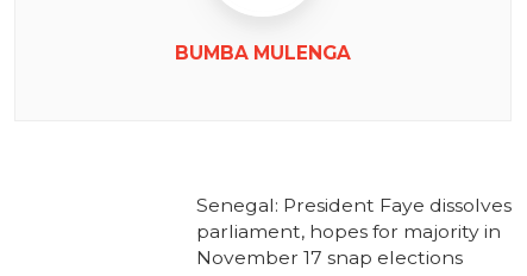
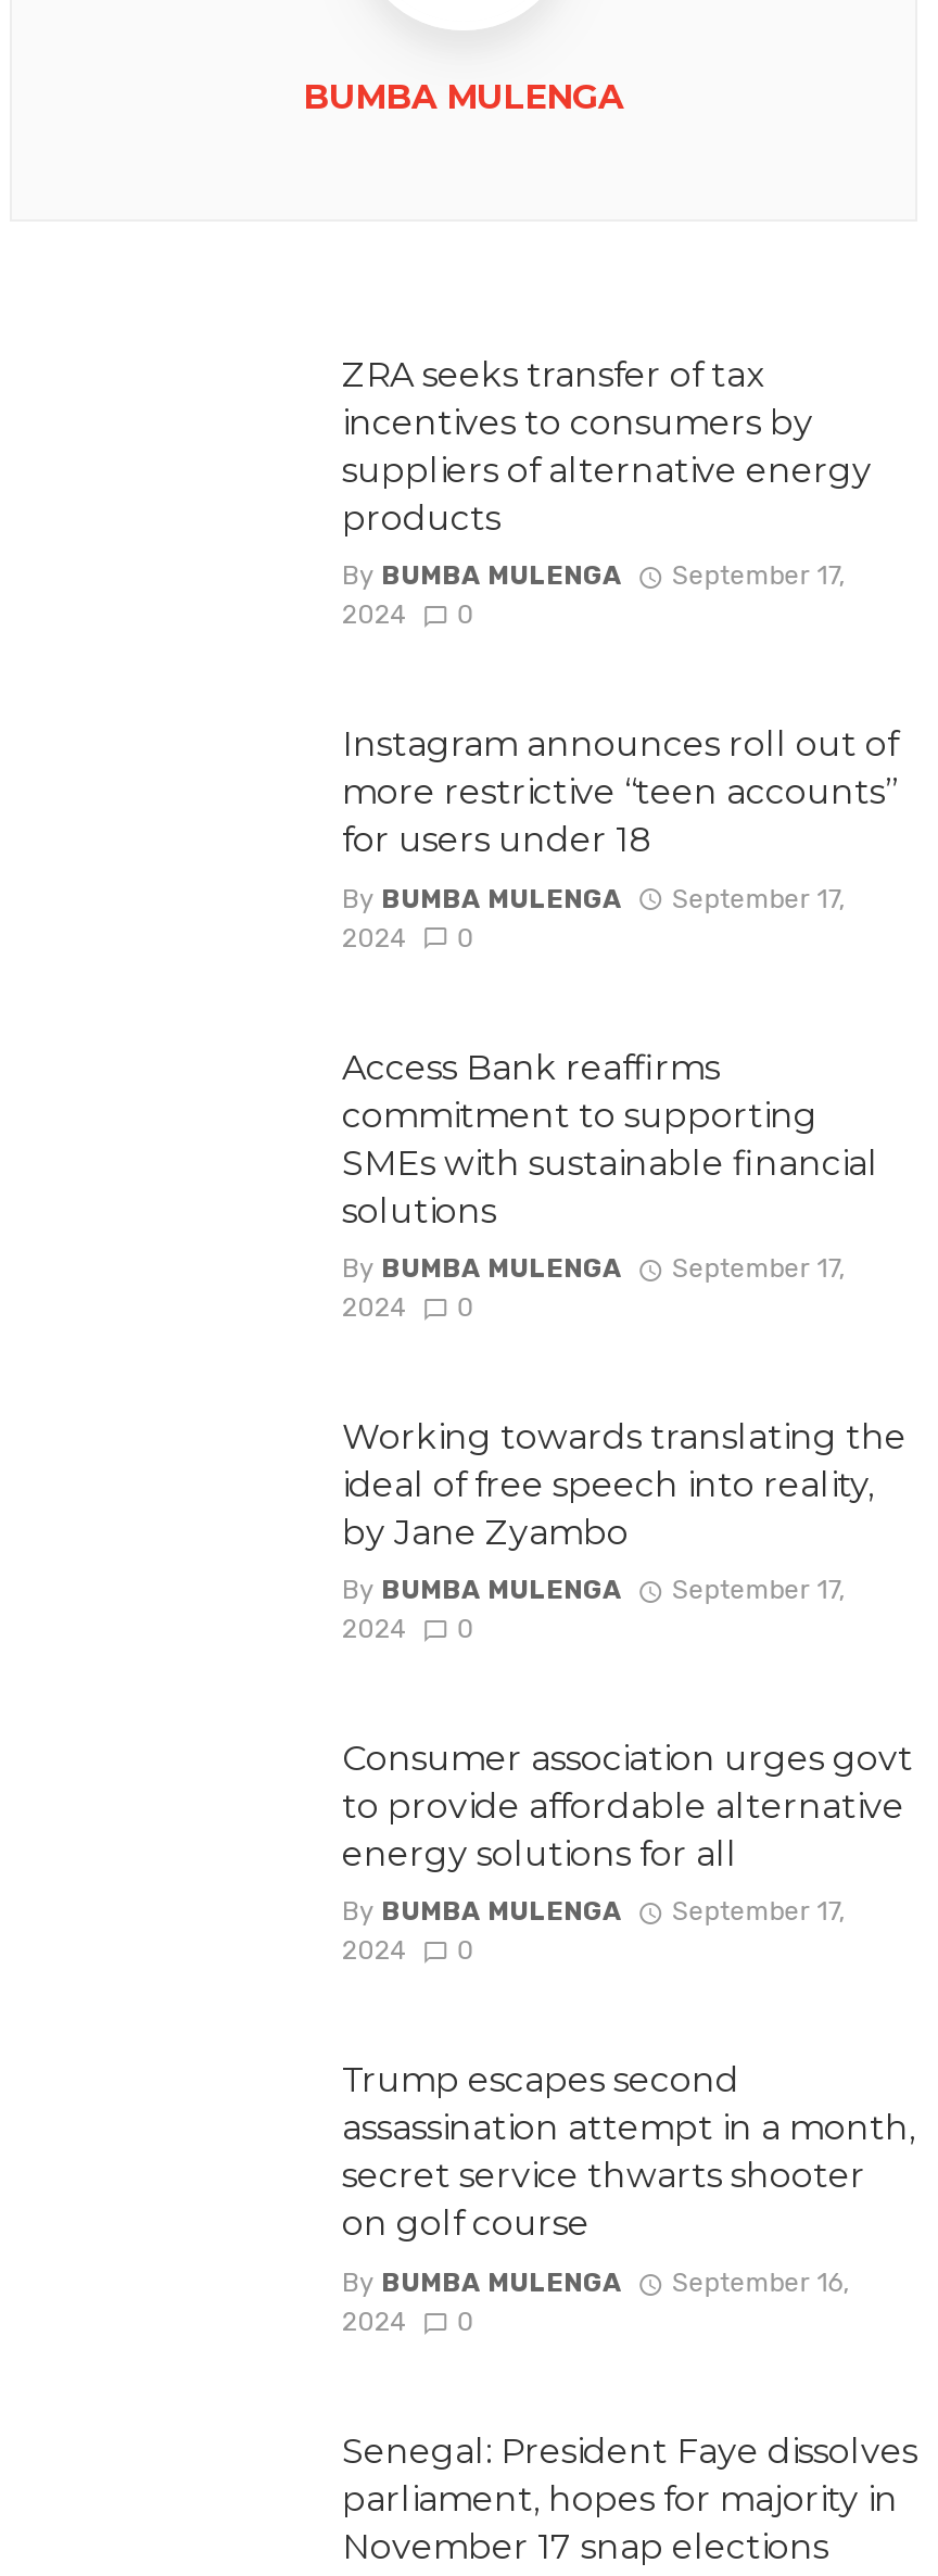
+ ZRA seeks transfer of tax
+ incentives to consumers by
+ suppliers of alternative energy
+ products
+ By BUMBA MULENGA
+ September 17,
+ 2024
+ 0
+ Instagram announces roll out of
+ more restrictive “teen accounts”
+ for users under 18
+ By BUMBA MULENGA
+ September 17,
+ 2024
+ 0
+ Access Bank reaffirms
+ commitment to supporting
+ SMEs with sustainable financial
+ solutions
+ By BUMBA MULENGA
+ September 17,
+ 2024
+ 0
+ Working towards translating the
+ ideal of free speech into reality,
+ by Jane Zyambo
+ By BUMBA MULENGA
+ September 17,
+ 2024
+ 0
+ Consumer association urges govt
+ to provide affordable alternative
+ energy solutions for all
+ By BUMBA MULENGA
+ September 17,
+ 2024
+ 0
+ Trump escapes second
+ assassination attempt in a month,
+ secret service thwarts shooter
+ on golf course
+ By BUMBA MULENGA
+ September 16,
+ 2024
+ 0
